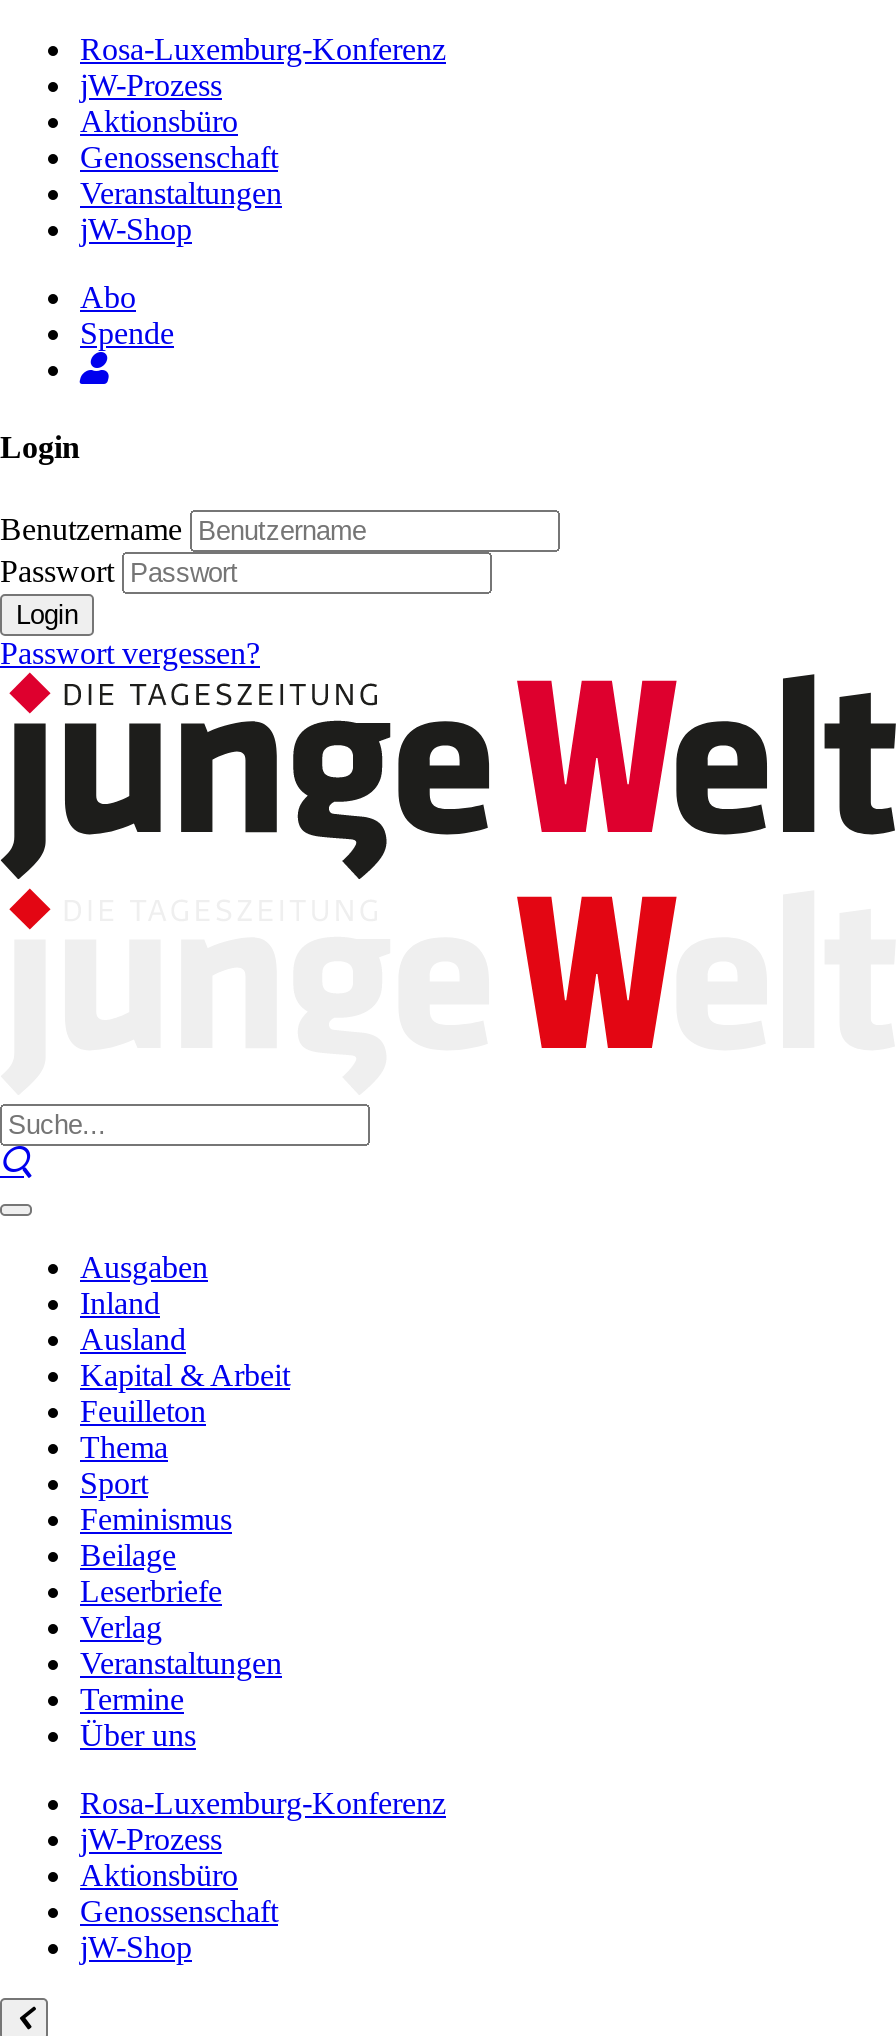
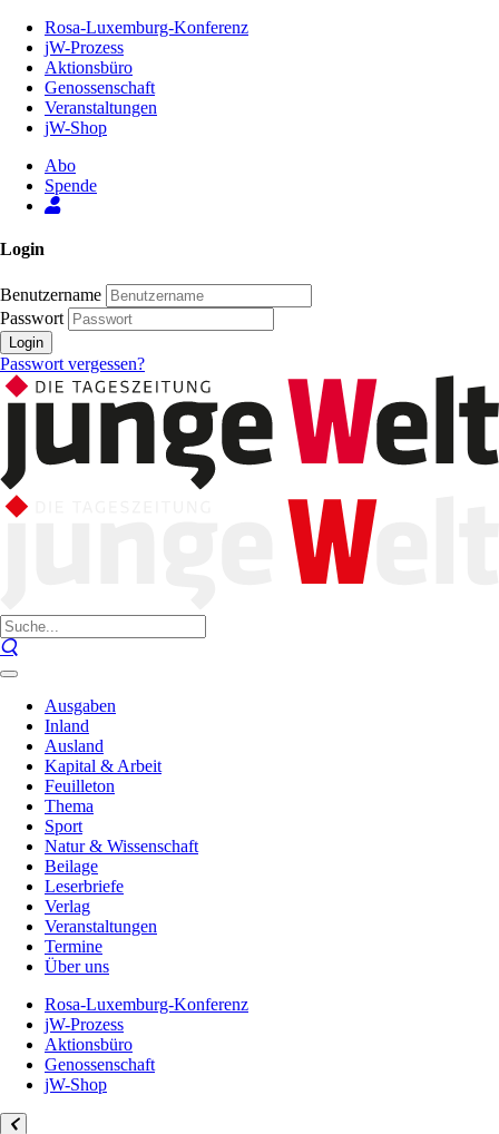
- Feminismus
+ Natur & Wissenschaft
